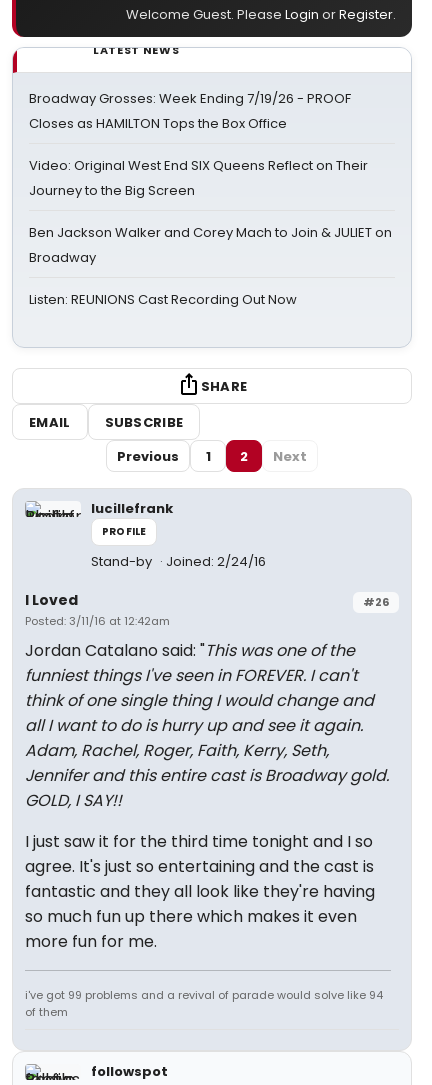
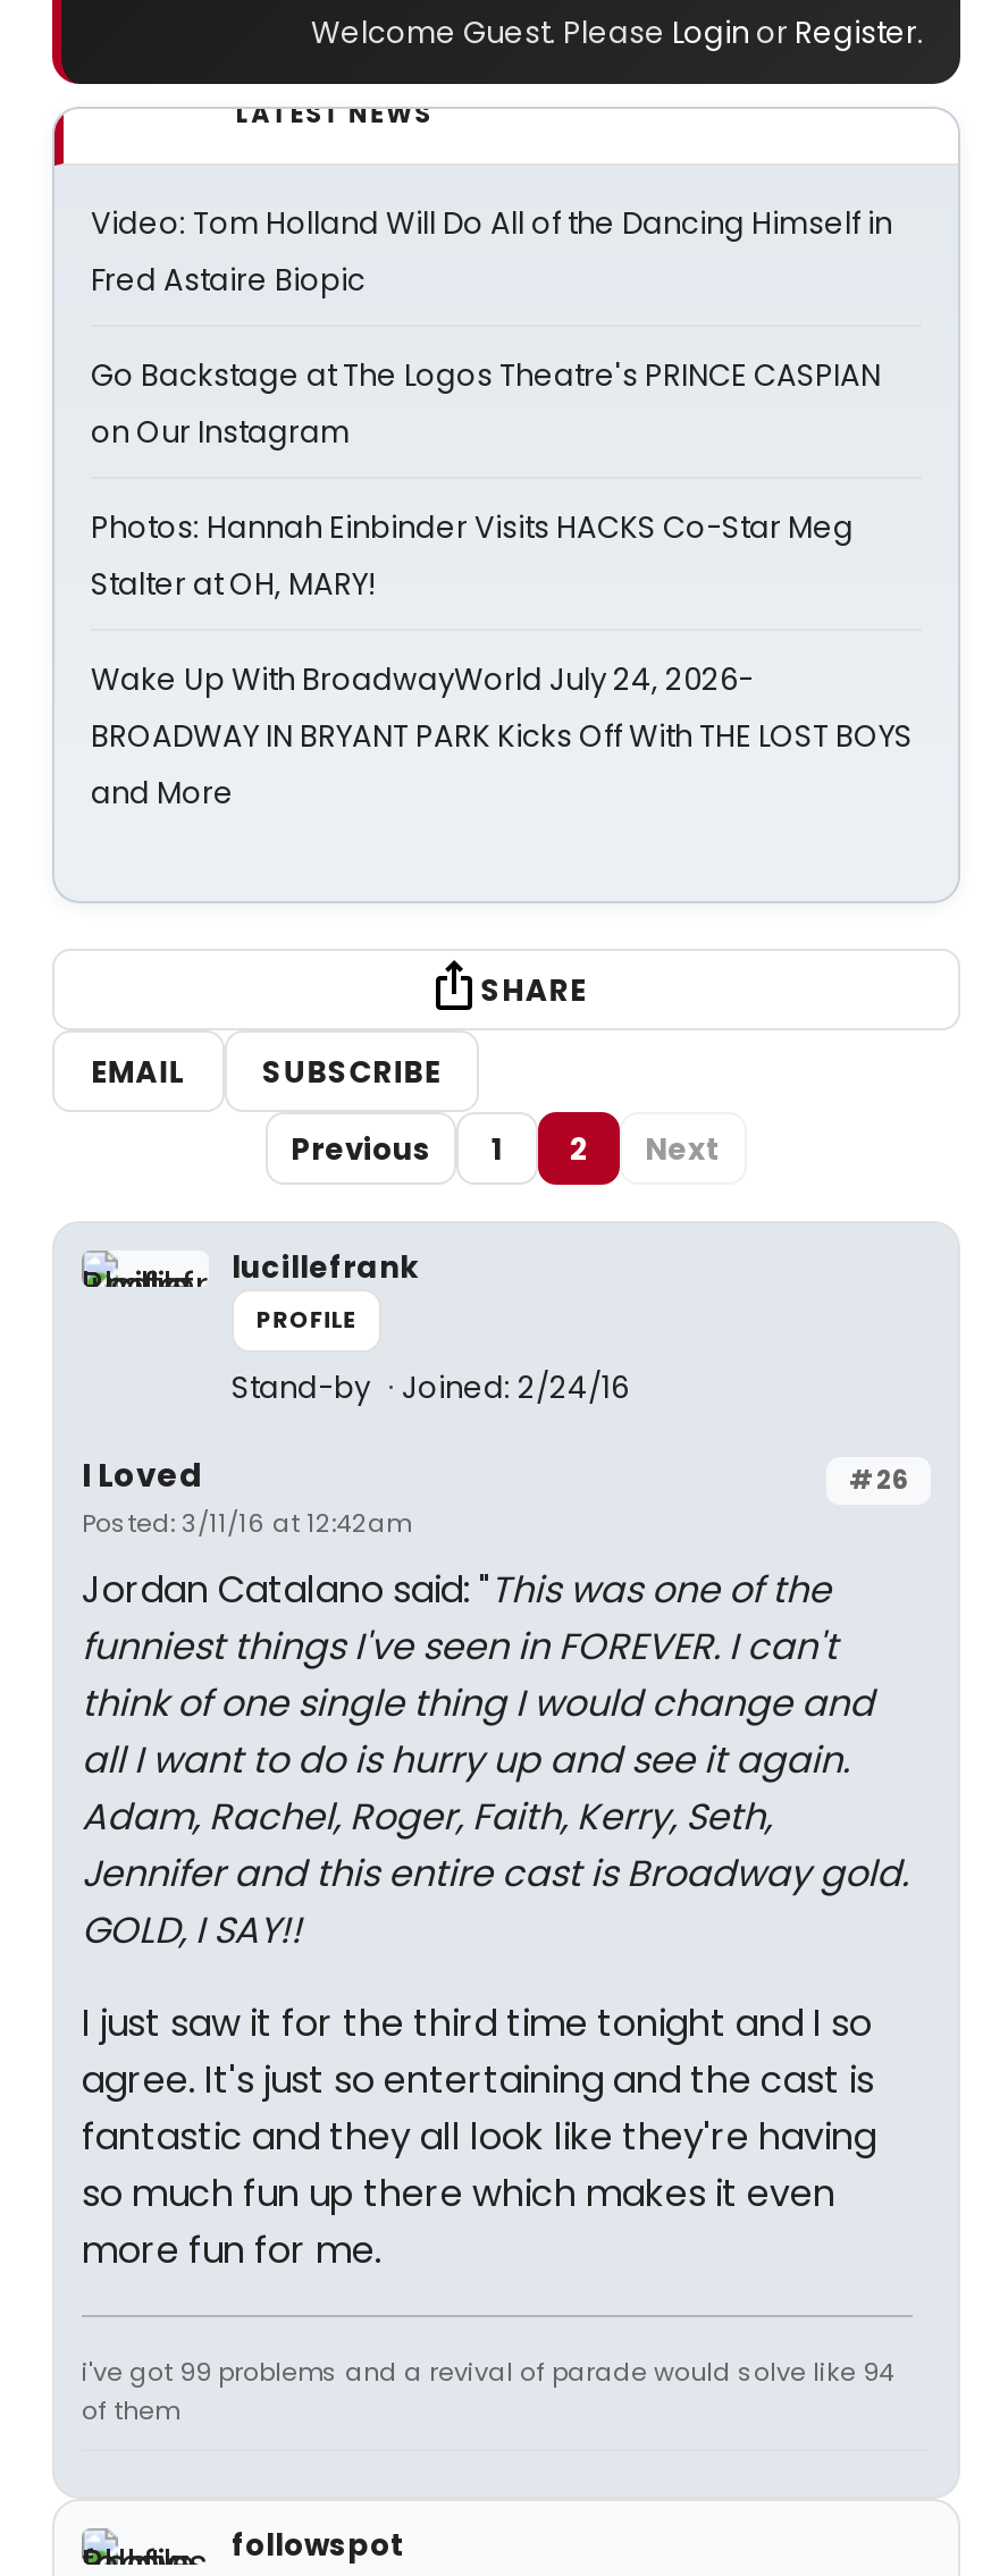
- Broadway Grosses: Week Ending 7/19/26 - PROOF
- Closes as HAMILTON Tops the Box Office
+ Video: Tom Holland Will Do All of the Dancing Himself in
+ Fred Astaire Biopic

- Video: Original West End SIX Queens Reflect on Their
- Journey to the Big Screen
+ Go Backstage at The Logos Theatre's PRINCE CASPIAN
+ on Our Instagram

- Ben Jackson Walker and Corey Mach to Join & JULIET on
- Broadway
+ Photos: Hannah Einbinder Visits HACKS Co-Star Meg
+ Stalter at OH, MARY!

- Listen: REUNIONS Cast Recording Out Now
+ Wake Up With BroadwayWorld July 24, 2026-
+ BROADWAY IN BRYANT PARK Kicks Off With THE LOST BOYS
+ and More
